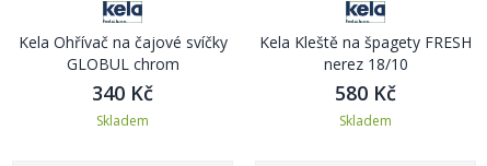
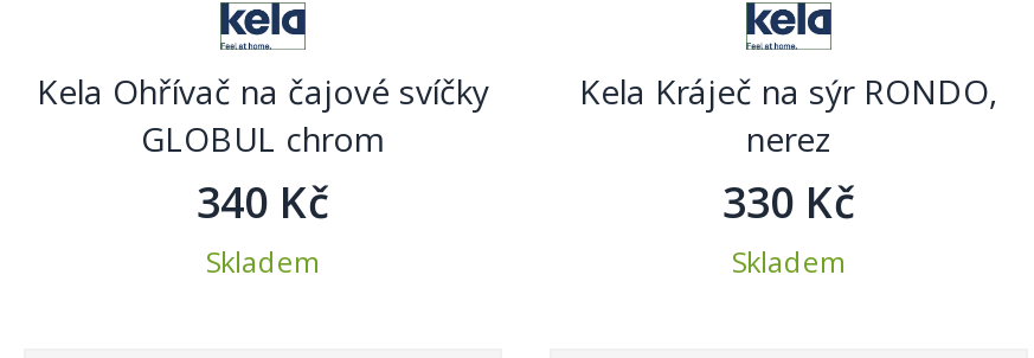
- Kela Kleště na špagety FRESH
- nerez 18/10
- 580 Kč
+ Kela Kráječ na sýr RONDO,
+ nerez
+ 330 Kč
